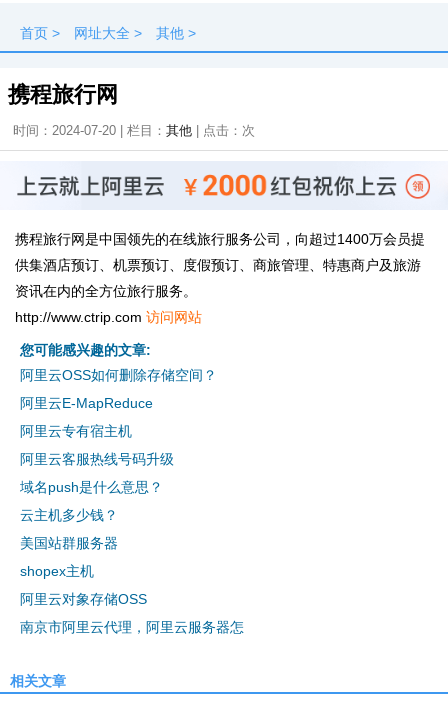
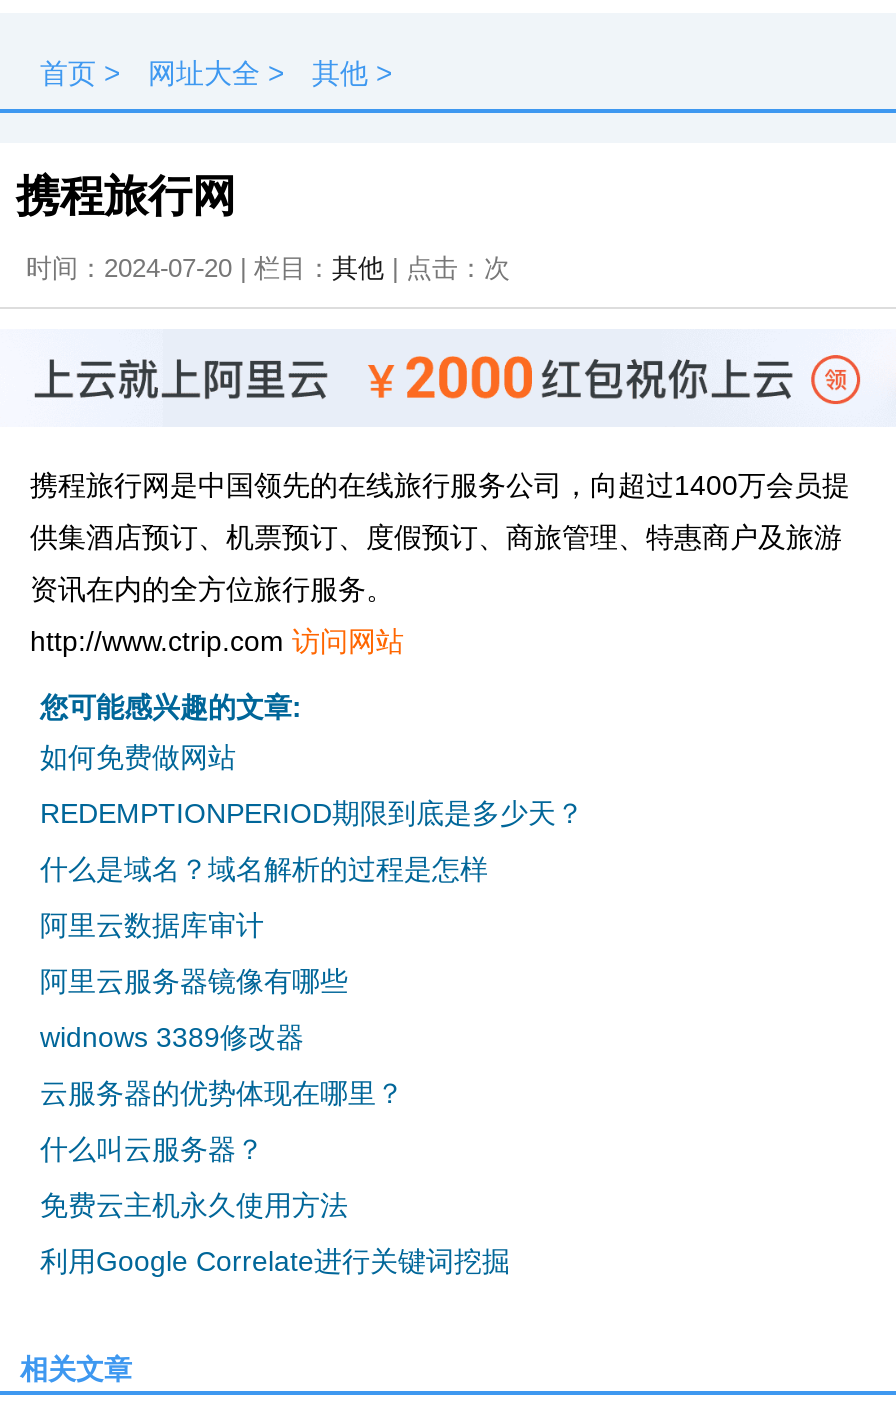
- 阿里云OSS如何删除存储空间？
+ 如何免费做网站

- 阿里云E-MapReduce
+ REDEMPTIONPERIOD期限到底是多少天？

- 阿里云专有宿主机
+ 什么是域名？域名解析的过程是怎样

- 阿里云客服热线号码升级
+ 阿里云数据库审计

- 域名push是什么意思？
+ 阿里云服务器镜像有哪些

- 云主机多少钱？
+ widnows 3389修改器

- 美国站群服务器
+ 云服务器的优势体现在哪里？

- shopex主机
+ 什么叫云服务器？

- 阿里云对象存储OSS
+ 免费云主机永久使用方法

- 南京市阿里云代理，阿里云服务器怎
+ 利用Google Correlate进行关键词挖掘
